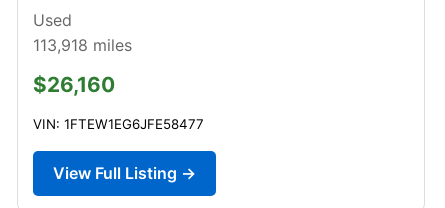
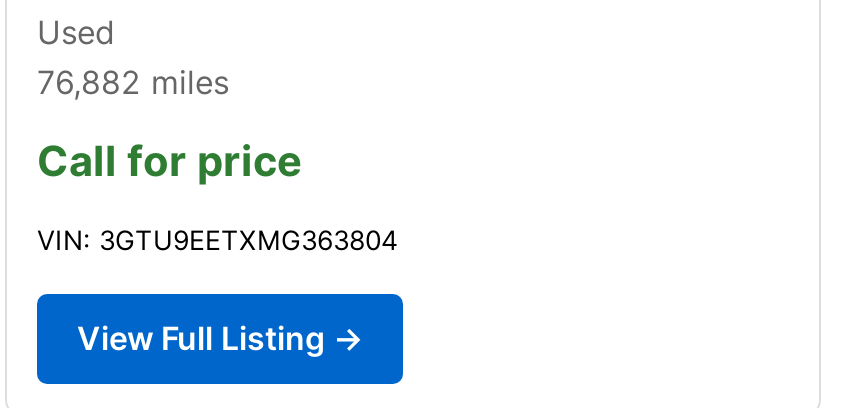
- 113,918 miles
+ 76,882 miles

- $26,160
+ Call for price

- VIN: 1FTEW1EG6JFE58477
+ VIN: 3GTU9EETXMG363804
